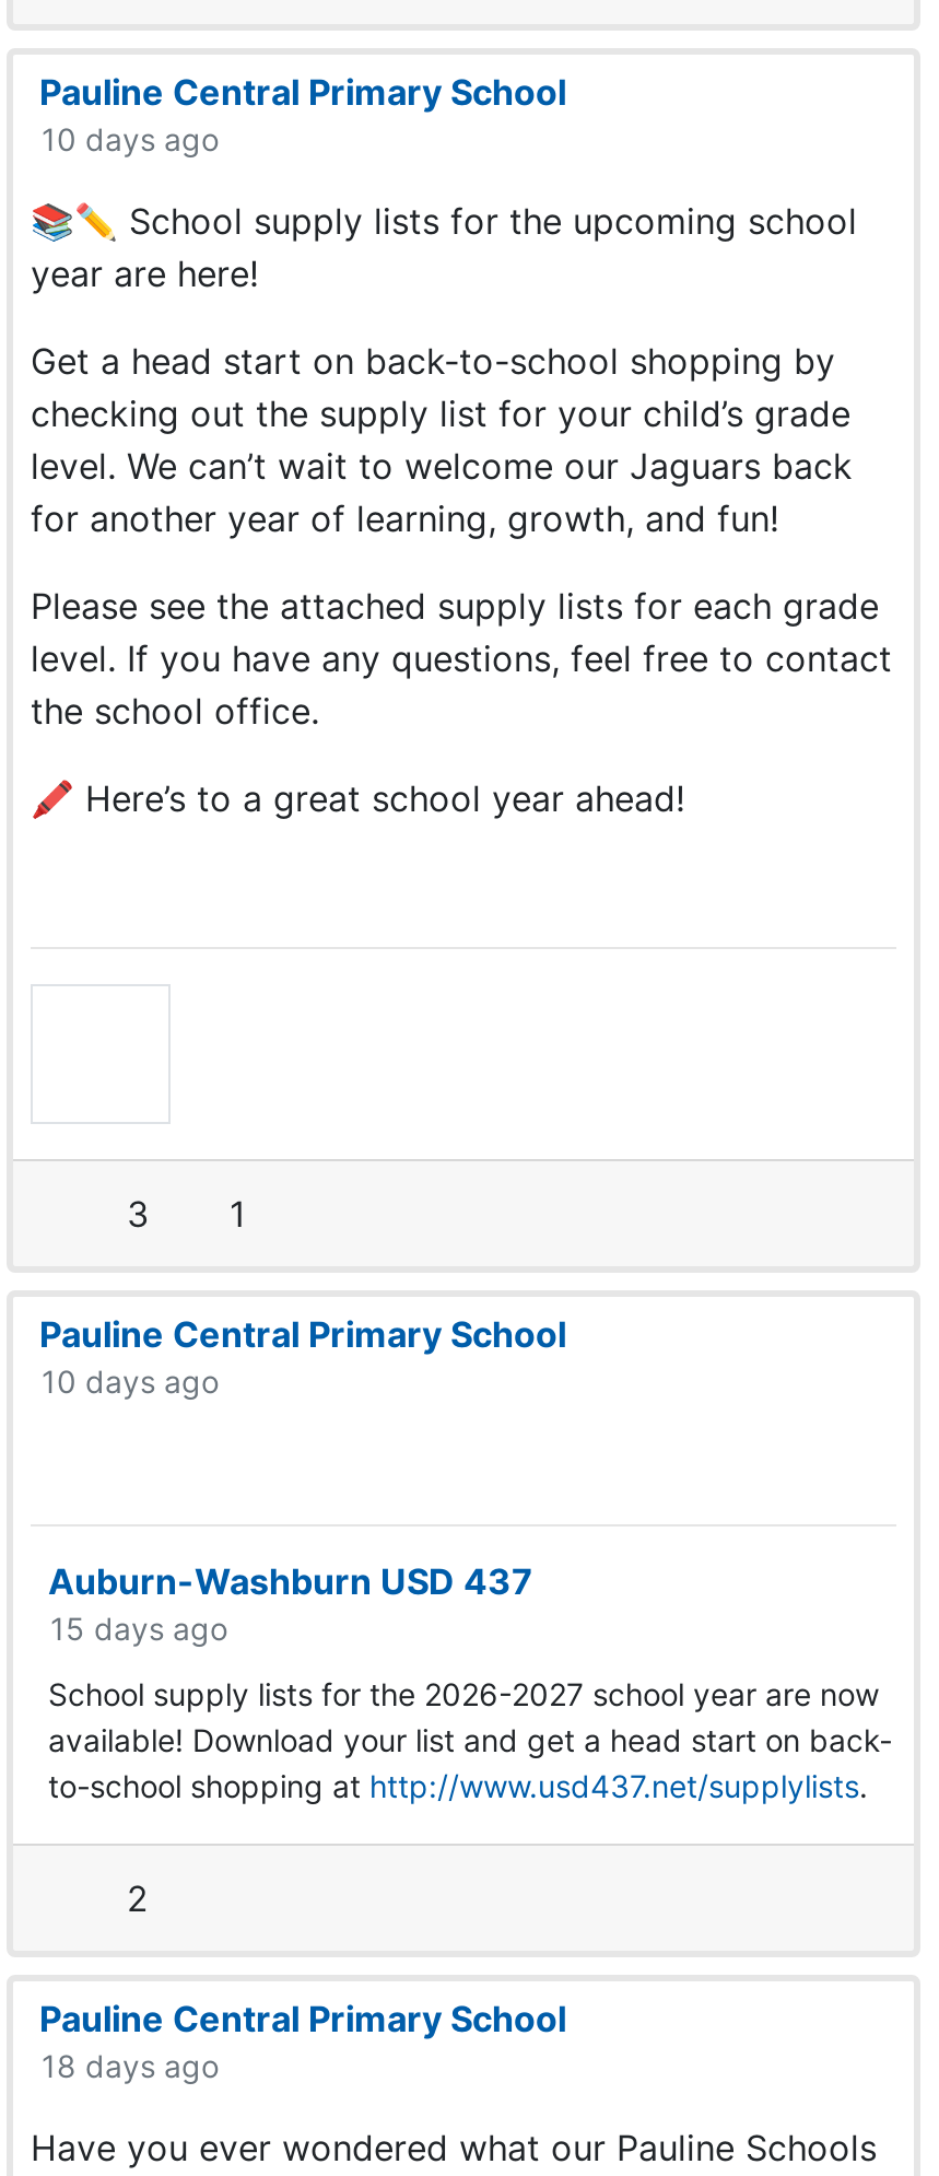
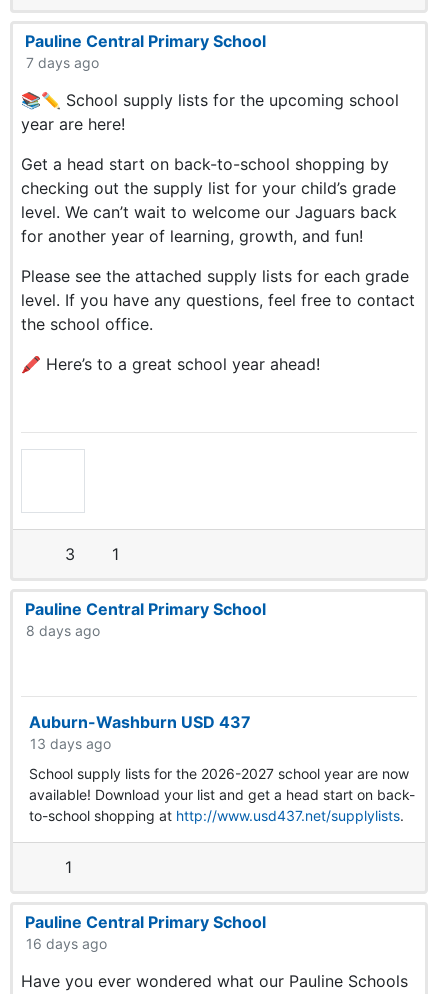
- 10 days ago
+ 7 days ago

- 10 days ago
+ 8 days ago

- 15 days ago
+ 13 days ago

- 2
+ 1

- 18 days ago
+ 16 days ago
